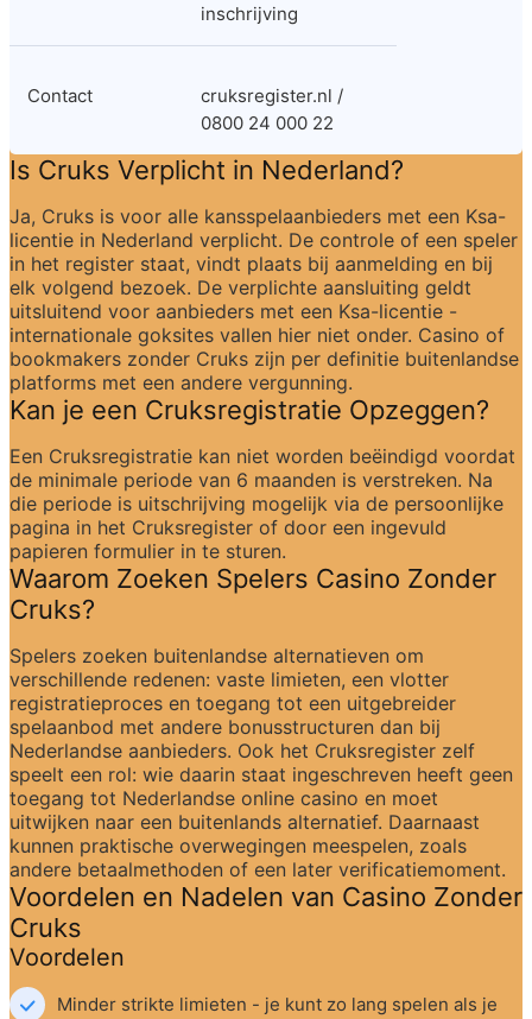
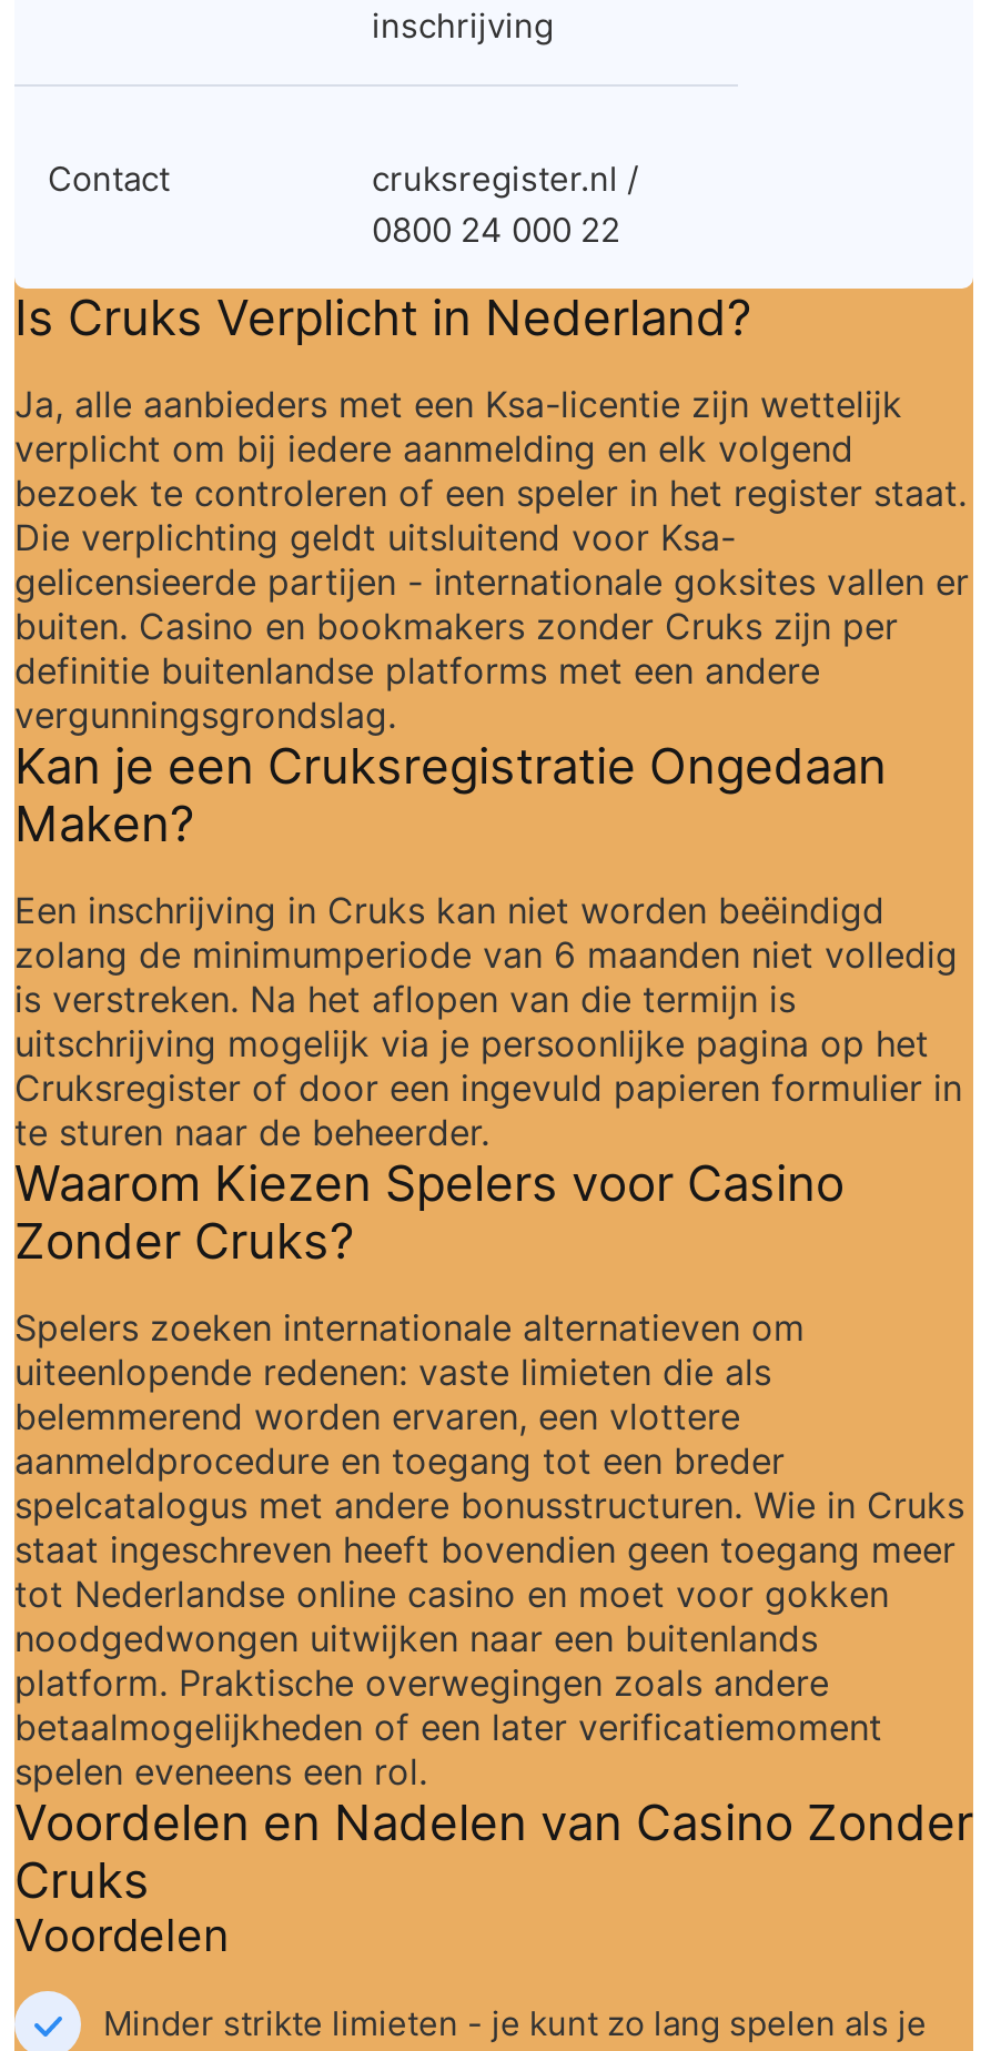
- Ja, Cruks is voor alle kansspelaanbieders met een Ksa-
- licentie in Nederland verplicht. De controle of een speler
- in het register staat, vindt plaats bij aanmelding en bij
- elk volgend bezoek. De verplichte aansluiting geldt
- uitsluitend voor aanbieders met een Ksa-licentie -
- internationale goksites vallen hier niet onder. Casino of
- bookmakers zonder Cruks zijn per definitie buitenlandse
- platforms met een andere vergunning.
- Kan je een Cruksregistratie Opzeggen?
+ Ja, alle aanbieders met een Ksa-licentie zijn wettelijk
+ verplicht om bij iedere aanmelding en elk volgend
+ bezoek te controleren of een speler in het register staat.
+ Die verplichting geldt uitsluitend voor Ksa-
+ gelicensieerde partijen - internationale goksites vallen er
+ buiten. Casino en bookmakers zonder Cruks zijn per
+ definitie buitenlandse platforms met een andere
+ vergunningsgrondslag.
+ Kan je een Cruksregistratie Ongedaan
+ Maken?

- Een Cruksregistratie kan niet worden beëindigd voordat
- de minimale periode van 6 maanden is verstreken. Na
- die periode is uitschrijving mogelijk via de persoonlijke
- pagina in het Cruksregister of door een ingevuld
- papieren formulier in te sturen.
- Waarom Zoeken Spelers Casino Zonder
- Cruks?
+ Een inschrijving in Cruks kan niet worden beëindigd
+ zolang de minimumperiode van 6 maanden niet volledig
+ is verstreken. Na het aflopen van die termijn is
+ uitschrijving mogelijk via je persoonlijke pagina op het
+ Cruksregister of door een ingevuld papieren formulier in
+ te sturen naar de beheerder.
+ Waarom Kiezen Spelers voor Casino
+ Zonder Cruks?

- Spelers zoeken buitenlandse alternatieven om
- verschillende redenen: vaste limieten, een vlotter
- registratieproces en toegang tot een uitgebreider
- spelaanbod met andere bonusstructuren dan bij
- Nederlandse aanbieders. Ook het Cruksregister zelf
- speelt een rol: wie daarin staat ingeschreven heeft geen
- toegang tot Nederlandse online casino en moet
- uitwijken naar een buitenlands alternatief. Daarnaast
- kunnen praktische overwegingen meespelen, zoals
- andere betaalmethoden of een later verificatiemoment.
+ Spelers zoeken internationale alternatieven om
+ uiteenlopende redenen: vaste limieten die als
+ belemmerend worden ervaren, een vlottere
+ aanmeldprocedure en toegang tot een breder
+ spelcatalogus met andere bonusstructuren. Wie in Cruks
+ staat ingeschreven heeft bovendien geen toegang meer
+ tot Nederlandse online casino en moet voor gokken
+ noodgedwongen uitwijken naar een buitenlands
+ platform. Praktische overwegingen zoals andere
+ betaalmogelijkheden of een later verificatiemoment
+ spelen eveneens een rol.
